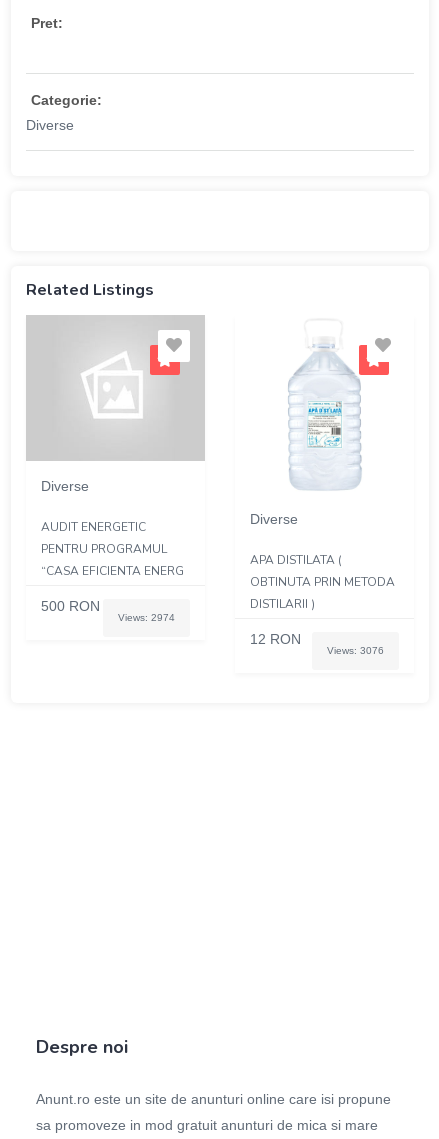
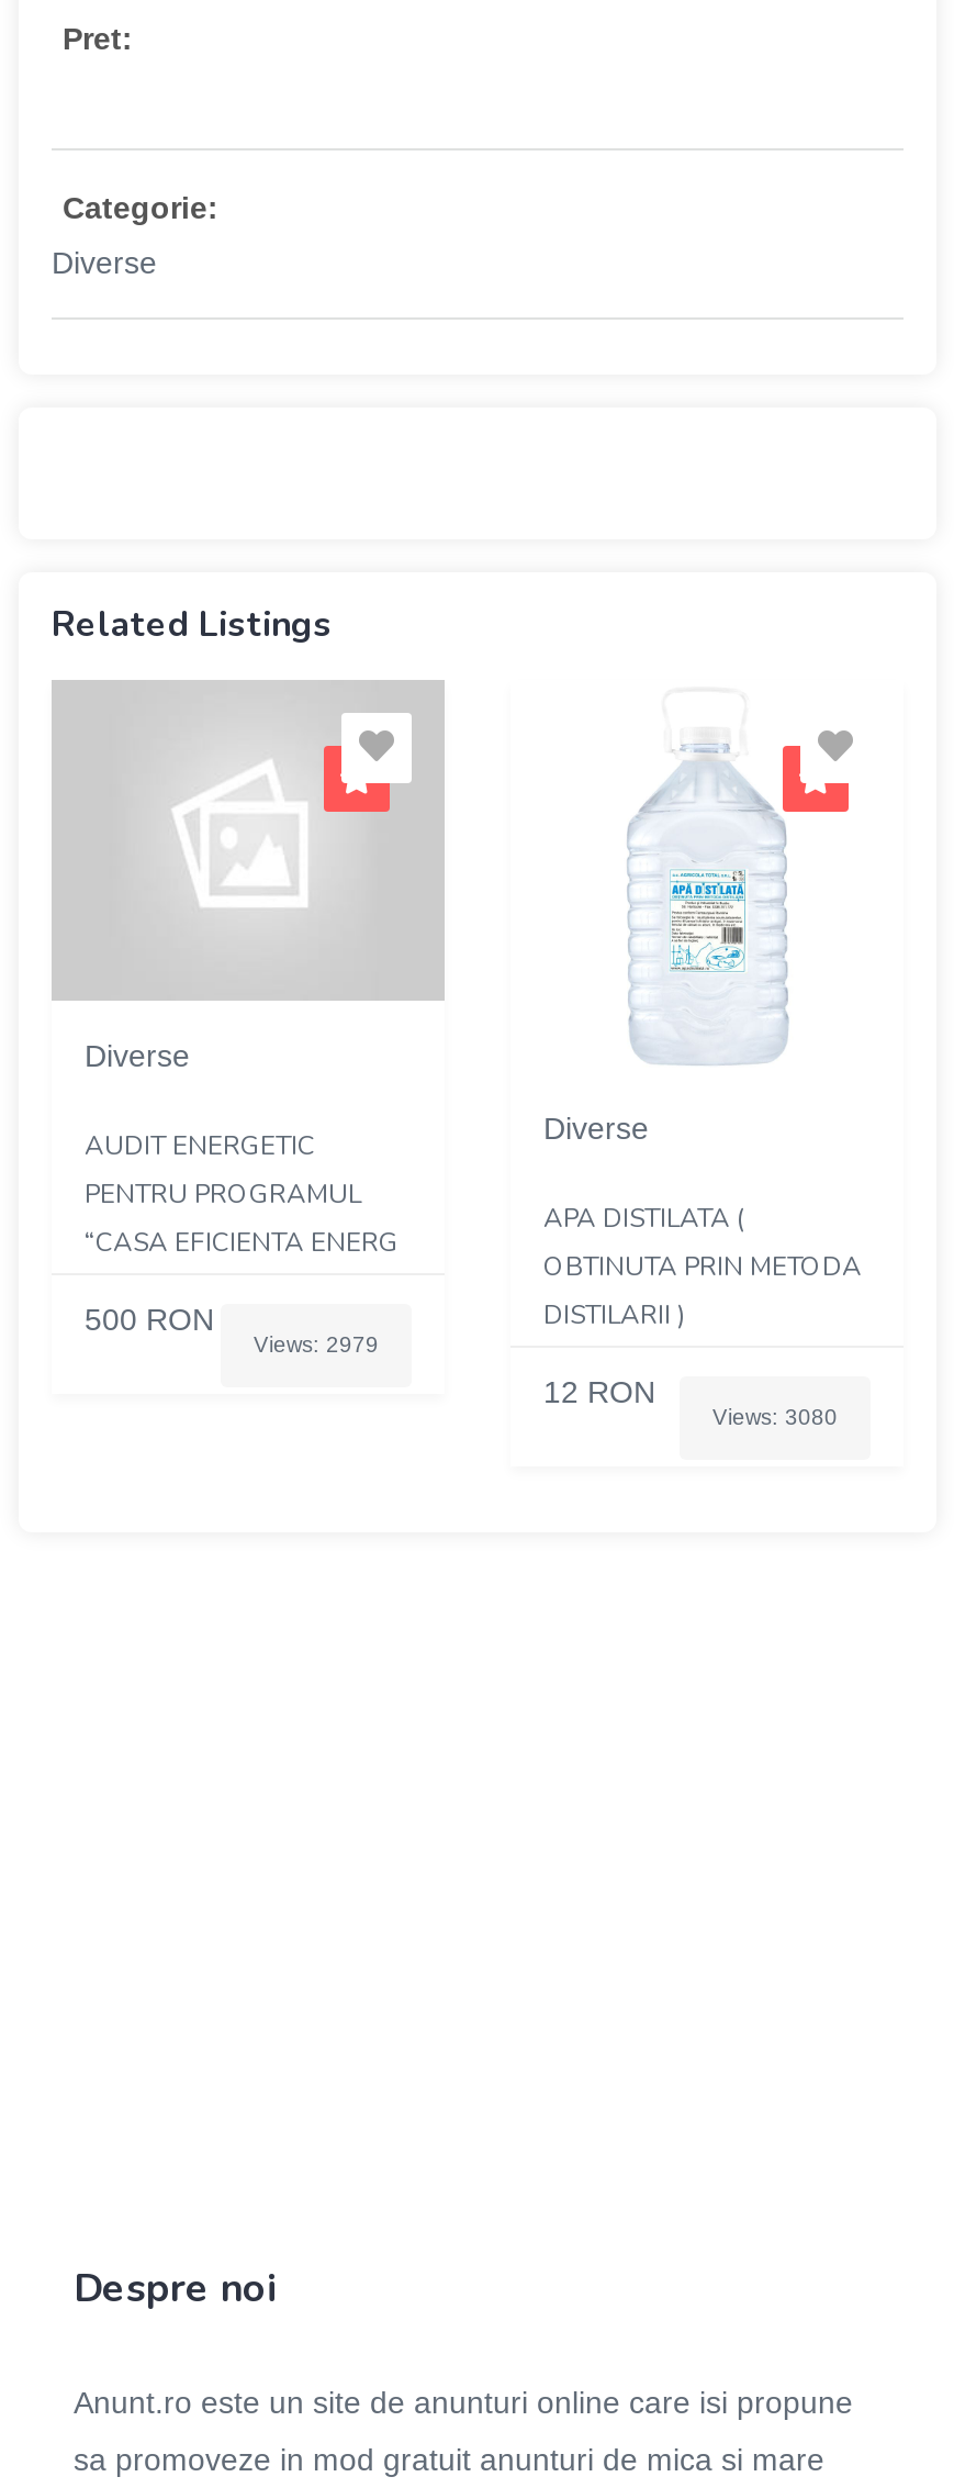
- Views: 2974
+ Views: 2979

- Views: 3076
+ Views: 3080
